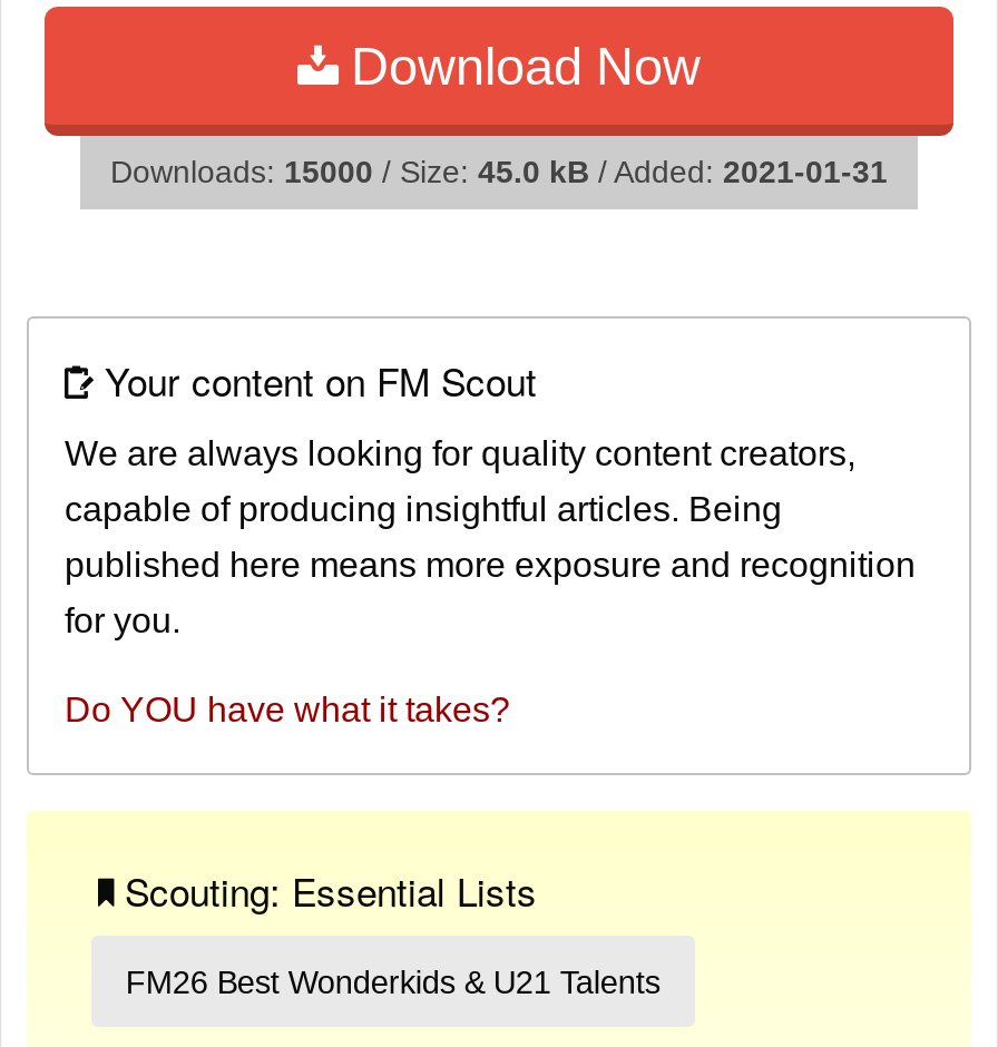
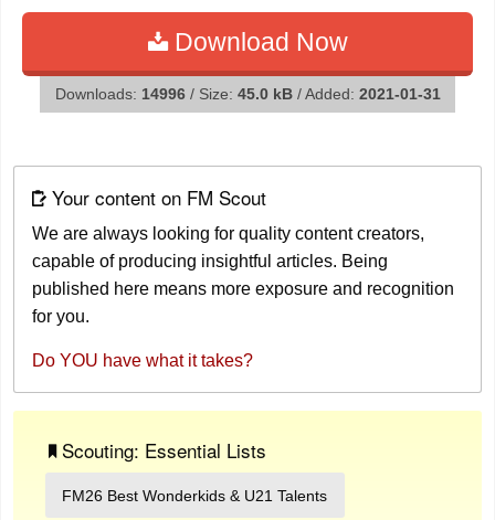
- Downloads: 15000 / Size: 45.0 kB / Added: 2021-01-31
+ Downloads: 14996 / Size: 45.0 kB / Added: 2021-01-31
